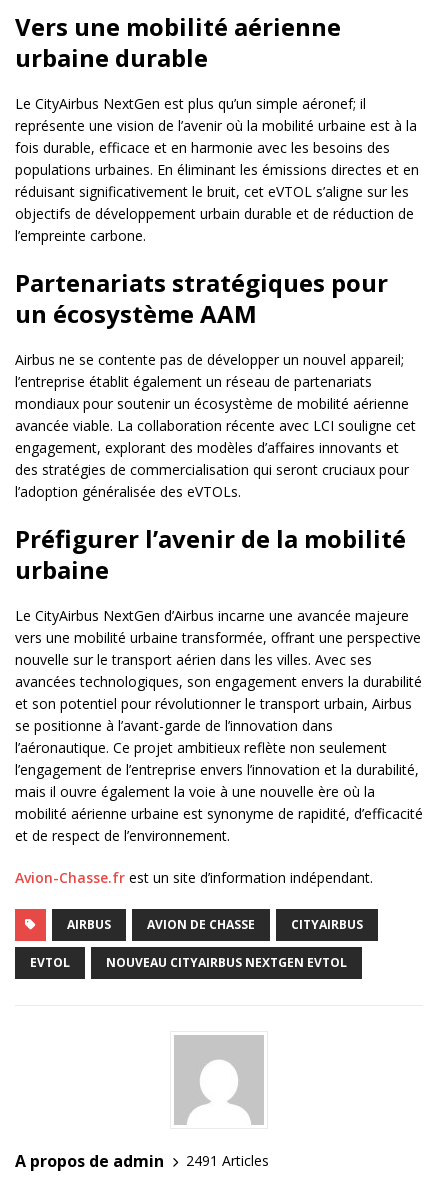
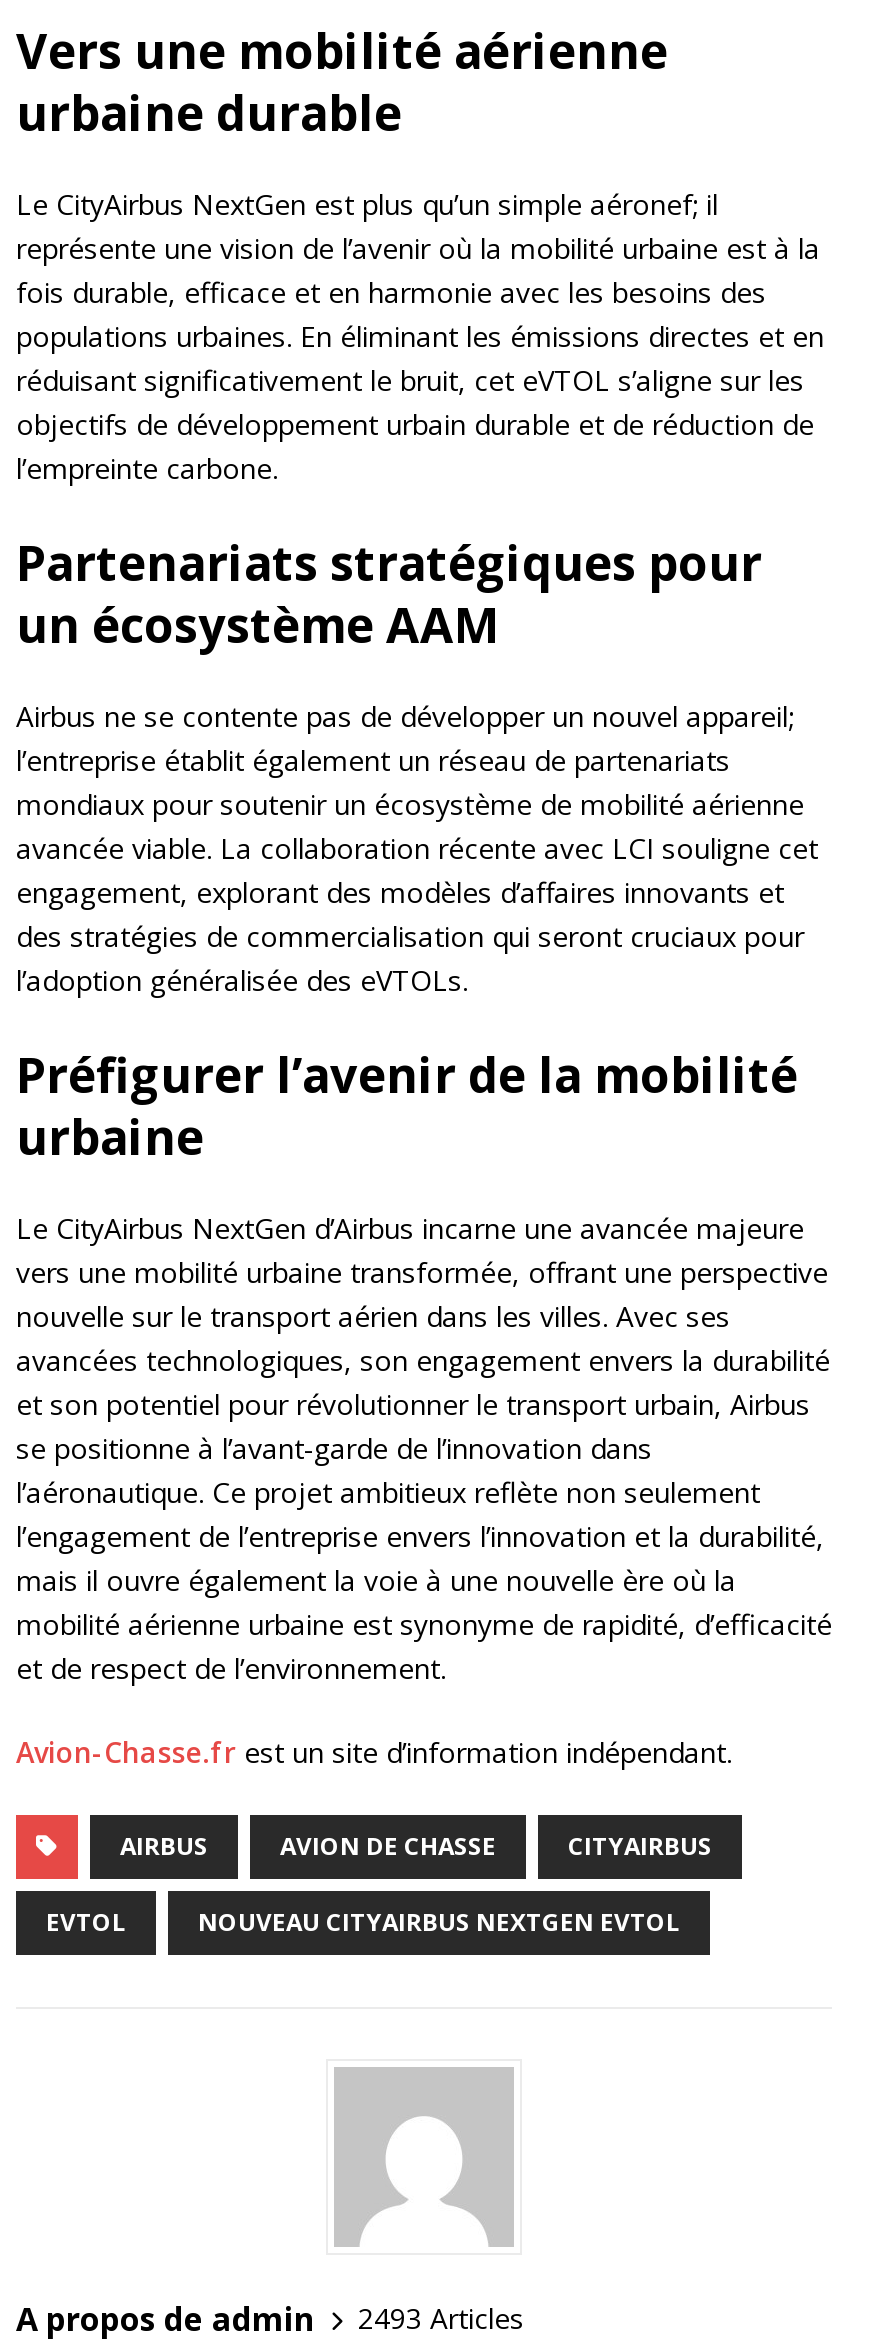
- A propos de admin 2491 Articles
+ A propos de admin 2493 Articles
